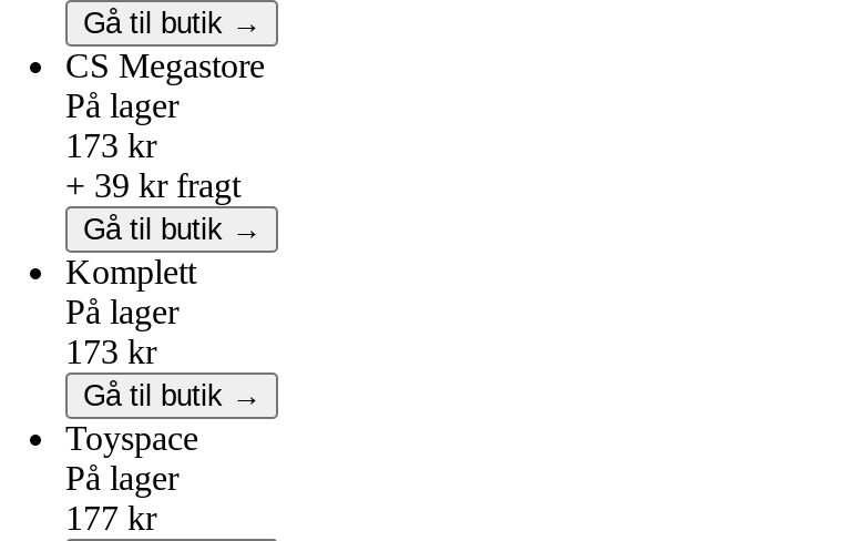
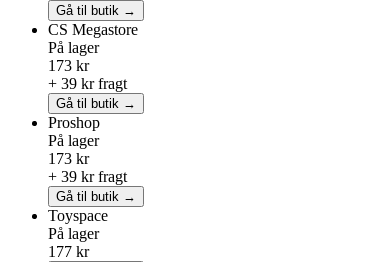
- Komplett
+ Proshop

+ + 39 kr fragt
